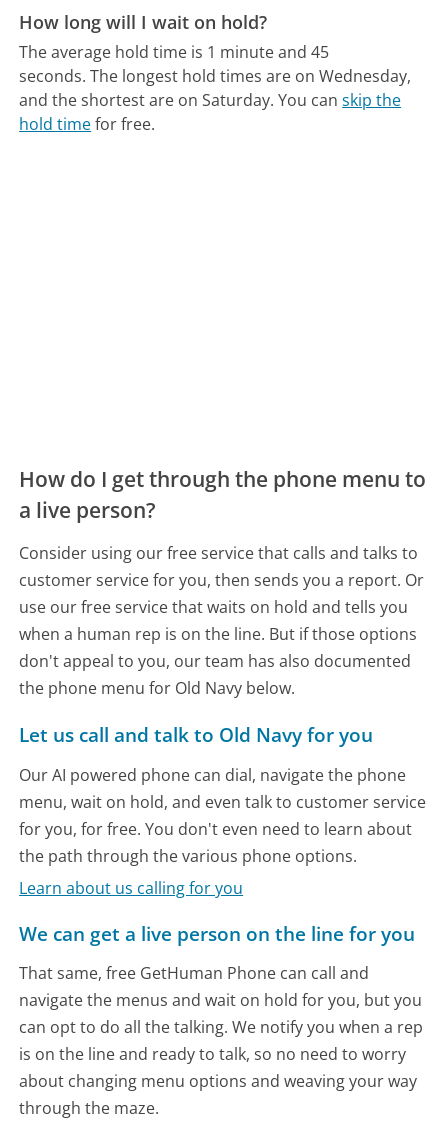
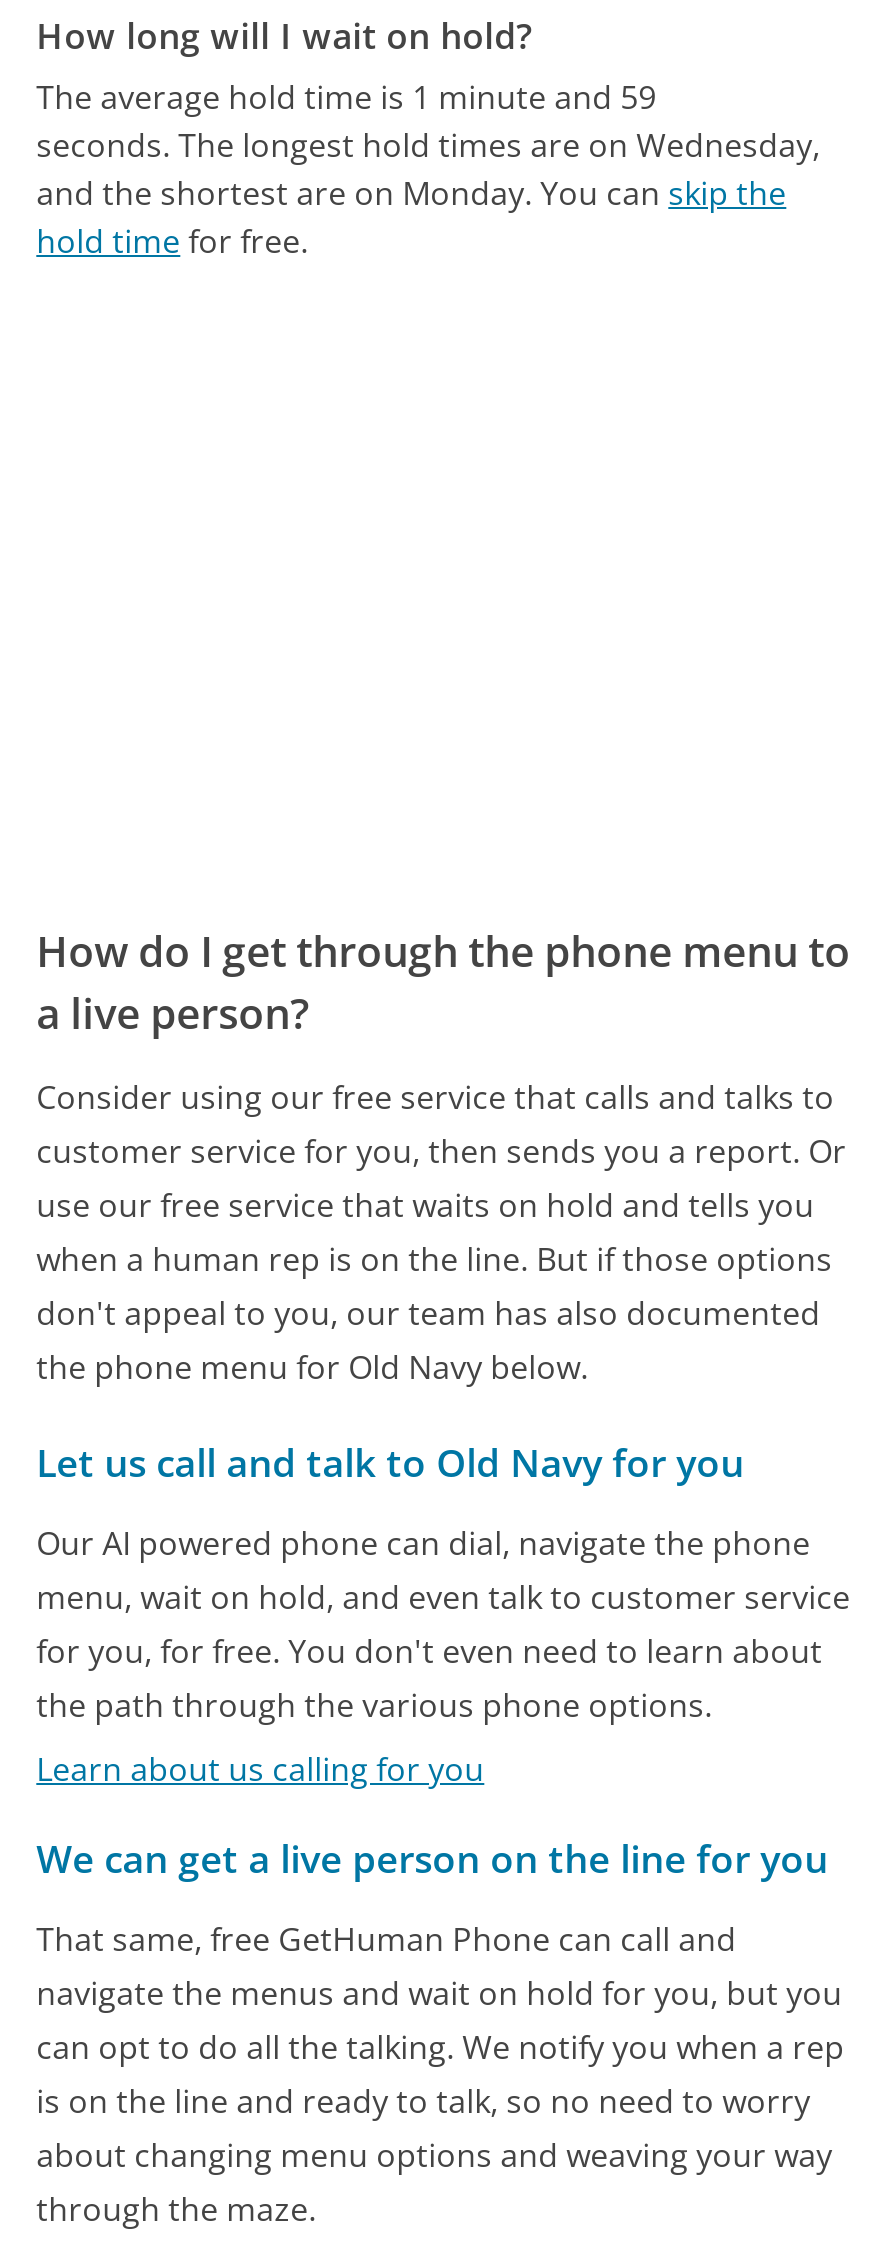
- The average hold time is 1 minute and 45
+ The average hold time is 1 minute and 59

- and the shortest are on Saturday. You can skip the
+ and the shortest are on Monday. You can skip the
